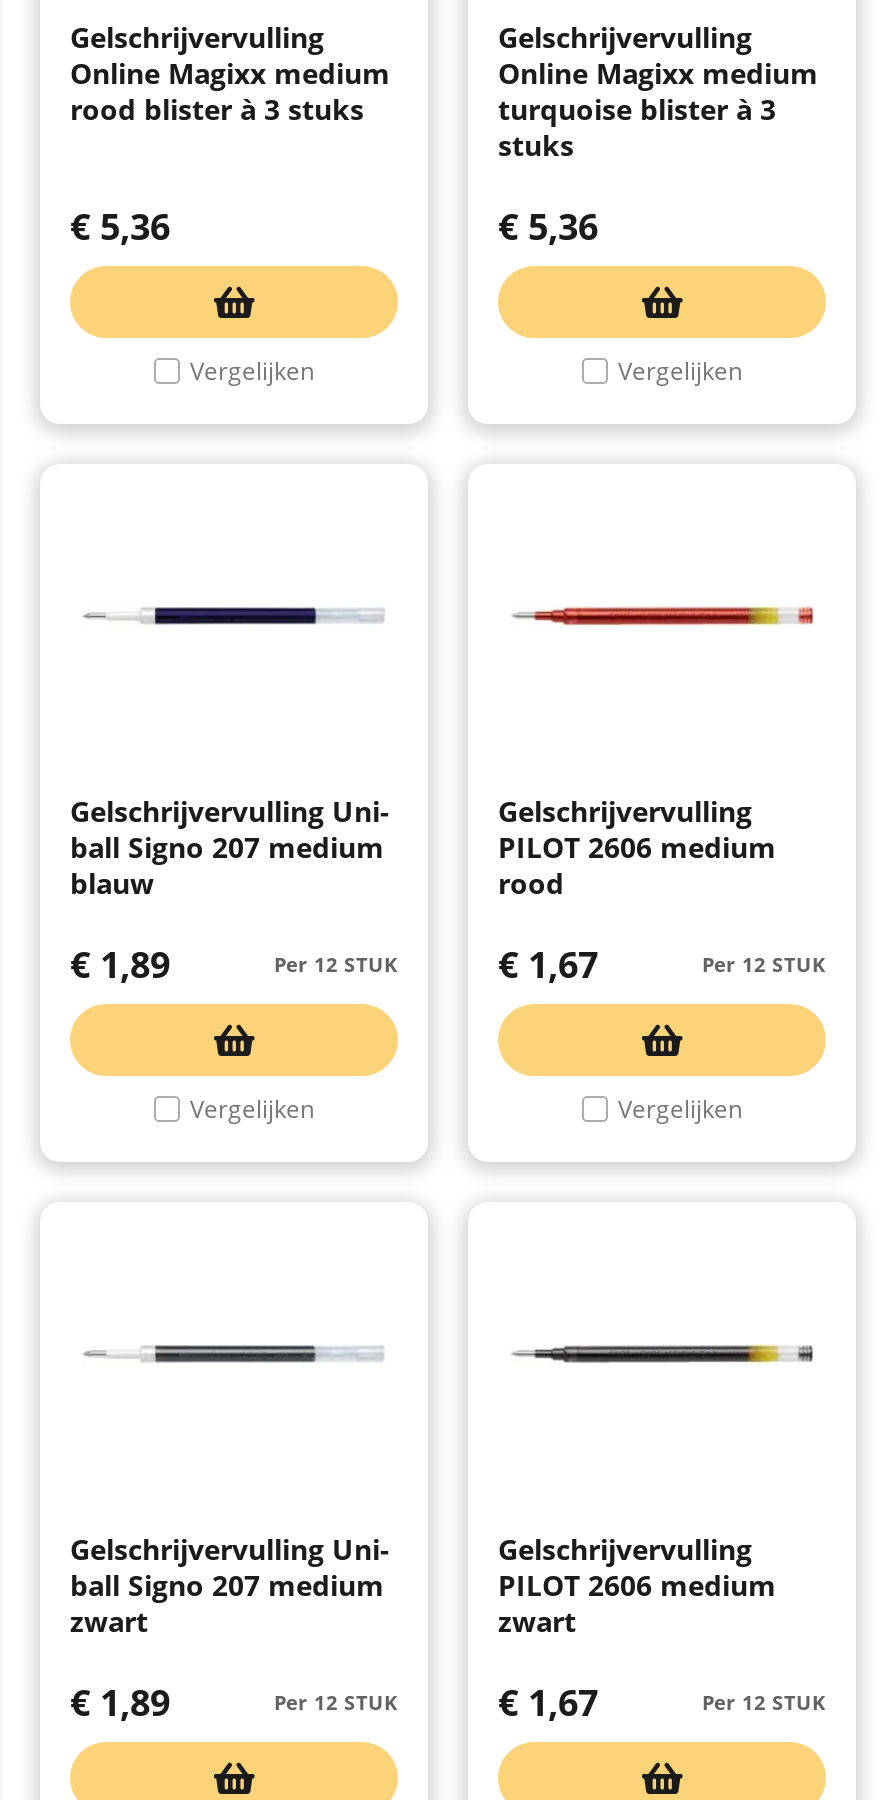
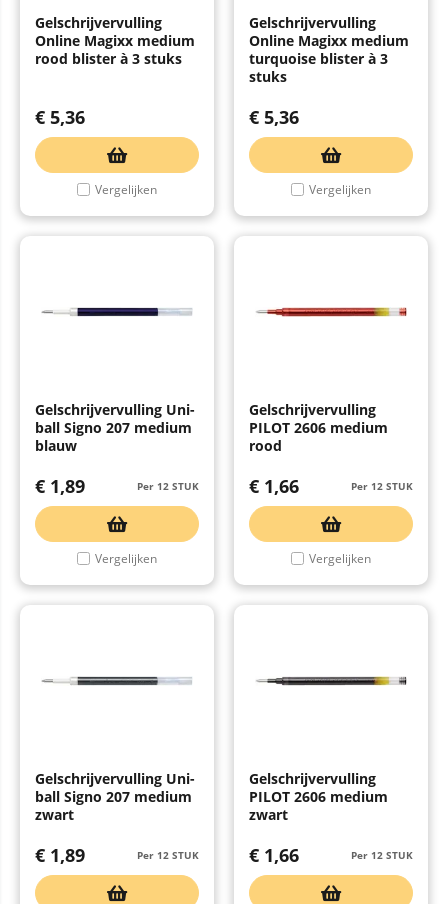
- €1,67
+ €1,66

- €1,67
+ €1,66
